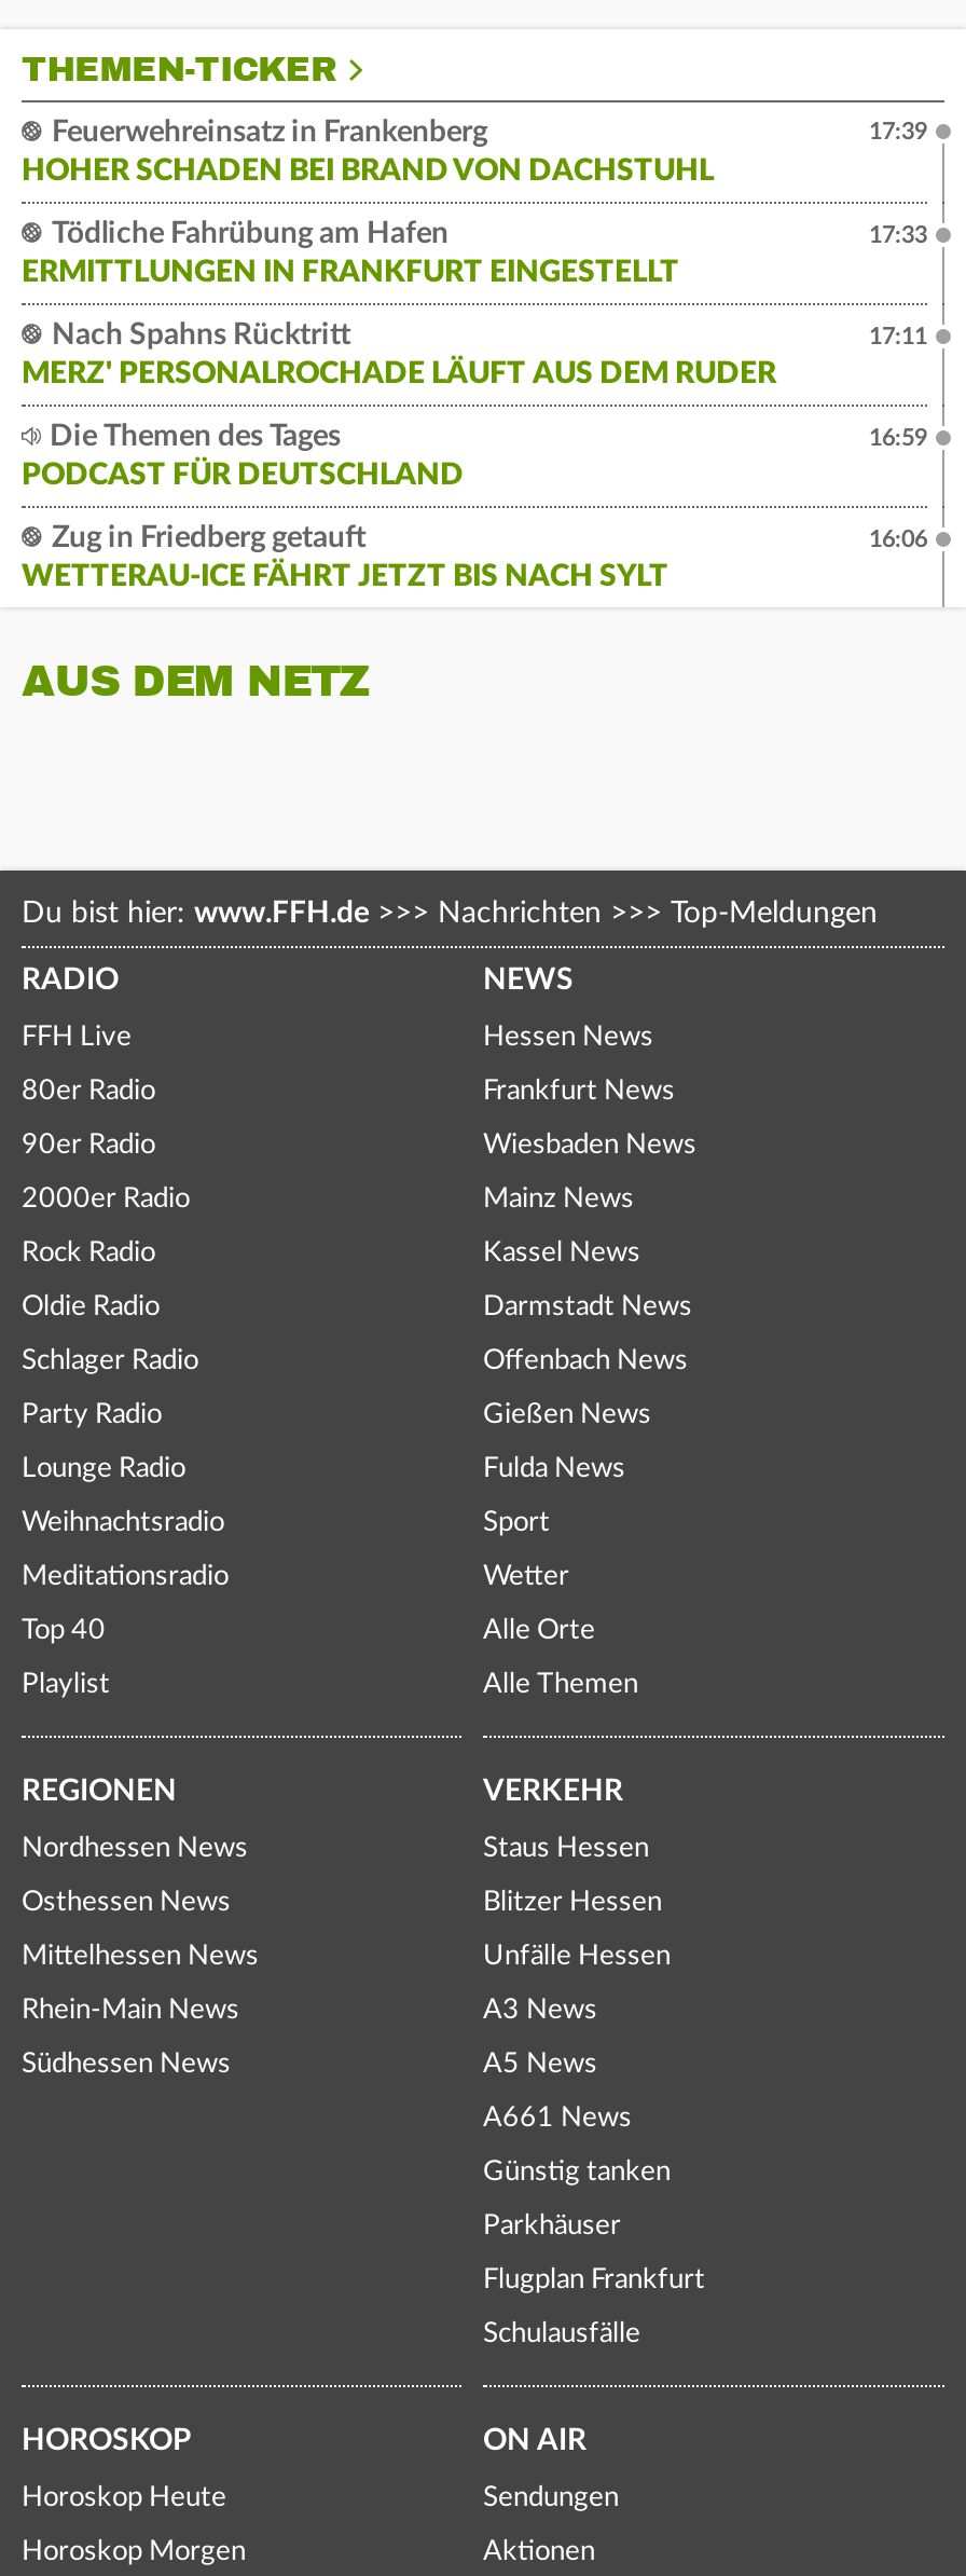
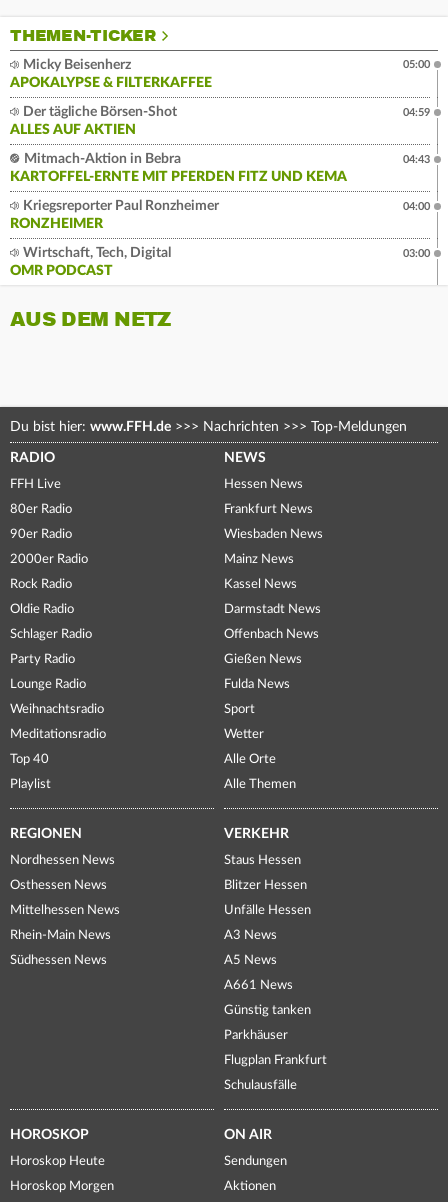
- Feuerwehreinsatz in Frankenberg
- HOHER SCHADEN BEI BRAND VON DACHSTUHL
+ Micky Beisenherz
+ APOKALYPSE & FILTERKAFFEE

- 17:39
+ 05:00

- Tödliche Fahrübung am Hafen
- ERMITTLUNGEN IN FRANKFURT EINGESTELLT
+ Der tägliche Börsen-Shot
+ ALLES AUF AKTIEN

- 17:33
+ 04:59

- Nach Spahns Rücktritt
- MERZ' PERSONALROCHADE LÄUFT AUS DEM RUDER
+ Mitmach-Aktion in Bebra
+ KARTOFFEL-ERNTE MIT PFERDEN FITZ UND KEMA

- 17:11
+ 04:43

- Die Themen des Tages
- PODCAST FÜR DEUTSCHLAND
+ Kriegsreporter Paul Ronzheimer
+ RONZHEIMER

- 16:59
+ 04:00

- Zug in Friedberg getauft
- WETTERAU-ICE FÄHRT JETZT BIS NACH SYLT
+ Wirtschaft, Tech, Digital
+ OMR PODCAST

- 16:06
+ 03:00
